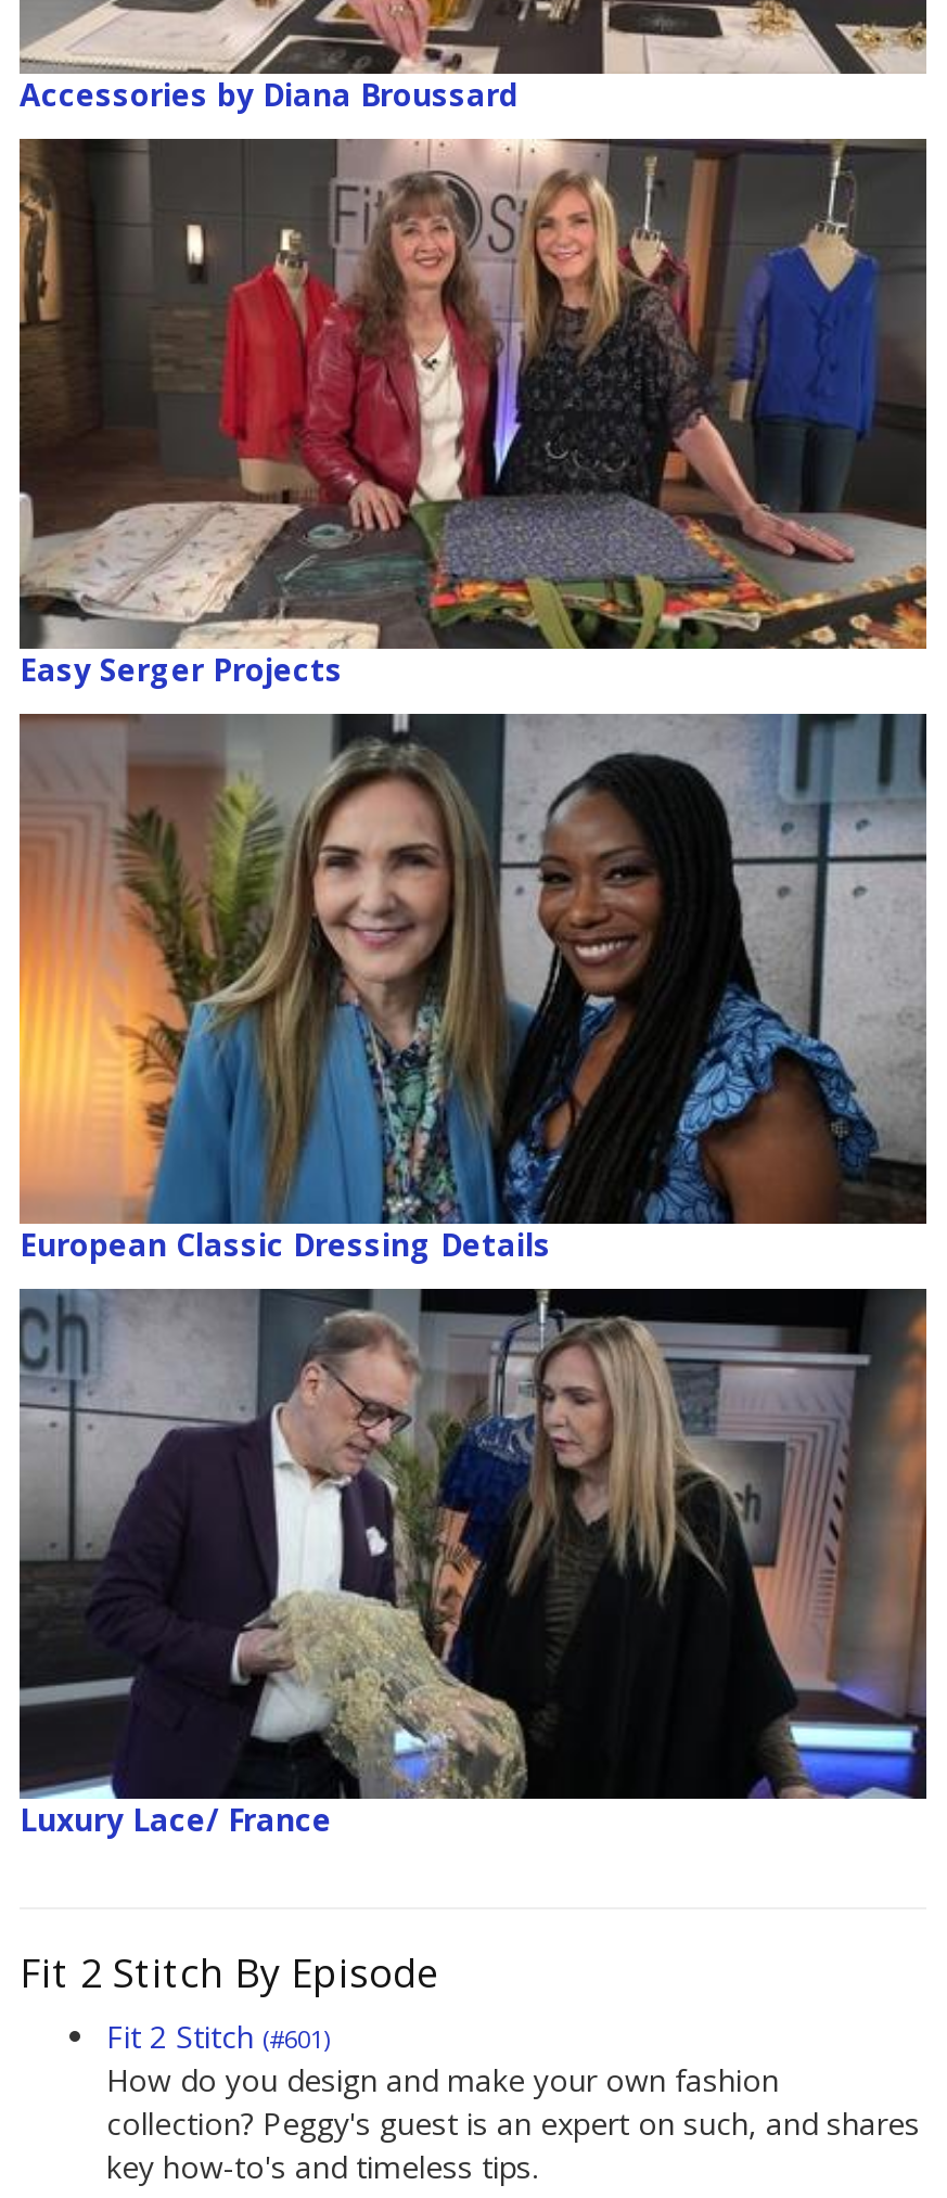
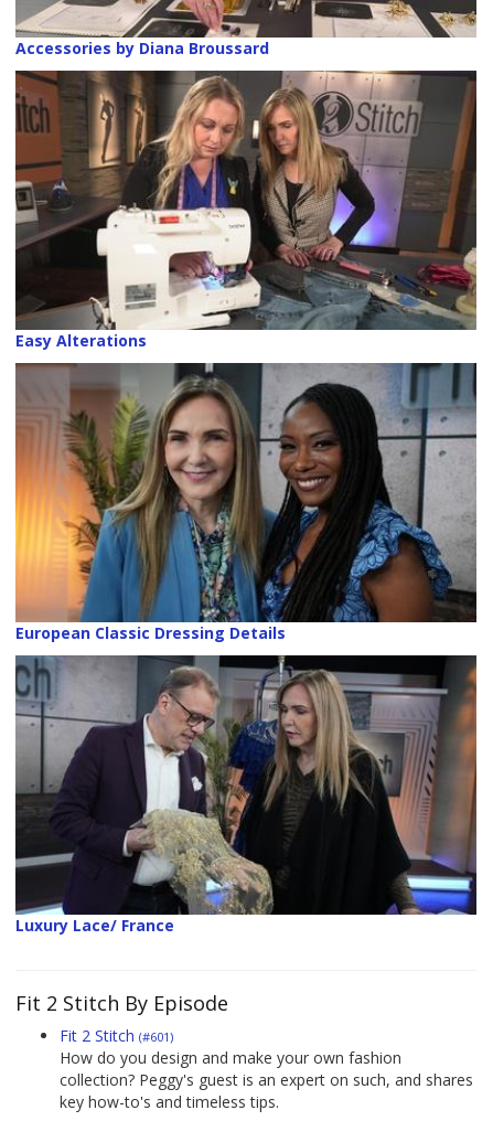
- [image]
- Easy Serger Projects
+ [image]
+ Easy Alterations
